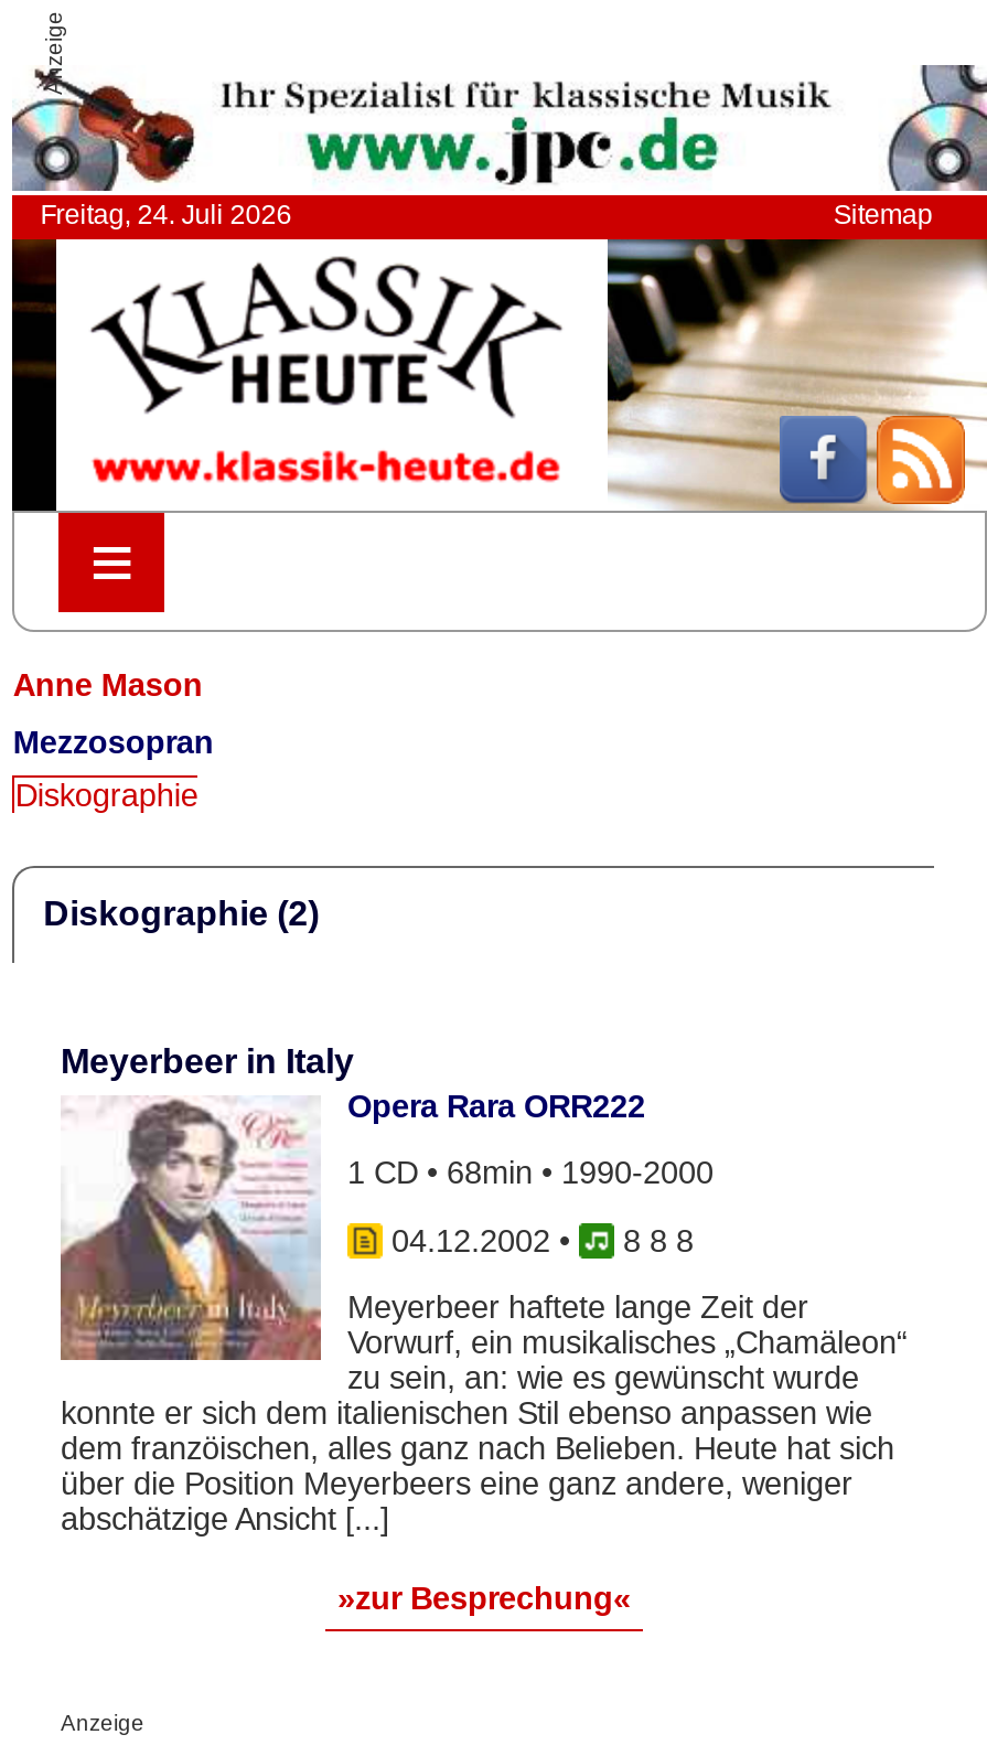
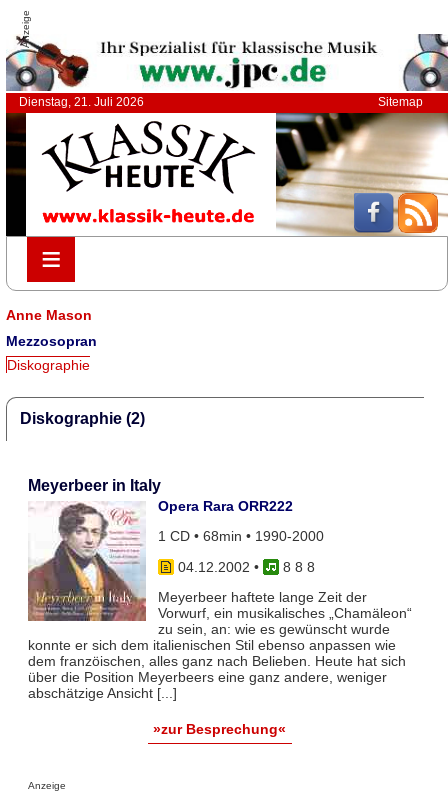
- Freitag, 24. Juli 2026
+ Dienstag, 21. Juli 2026
